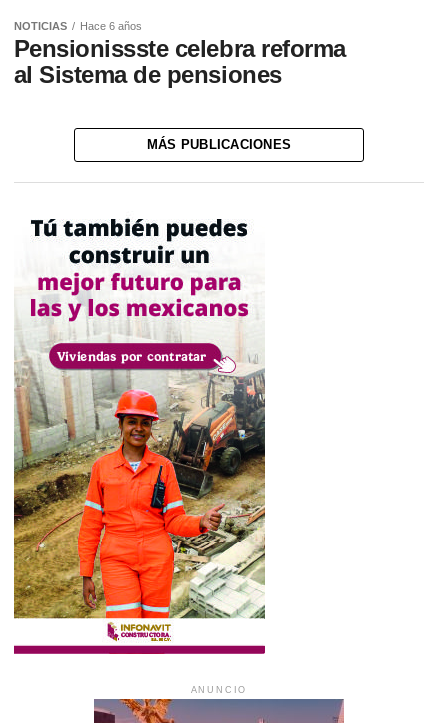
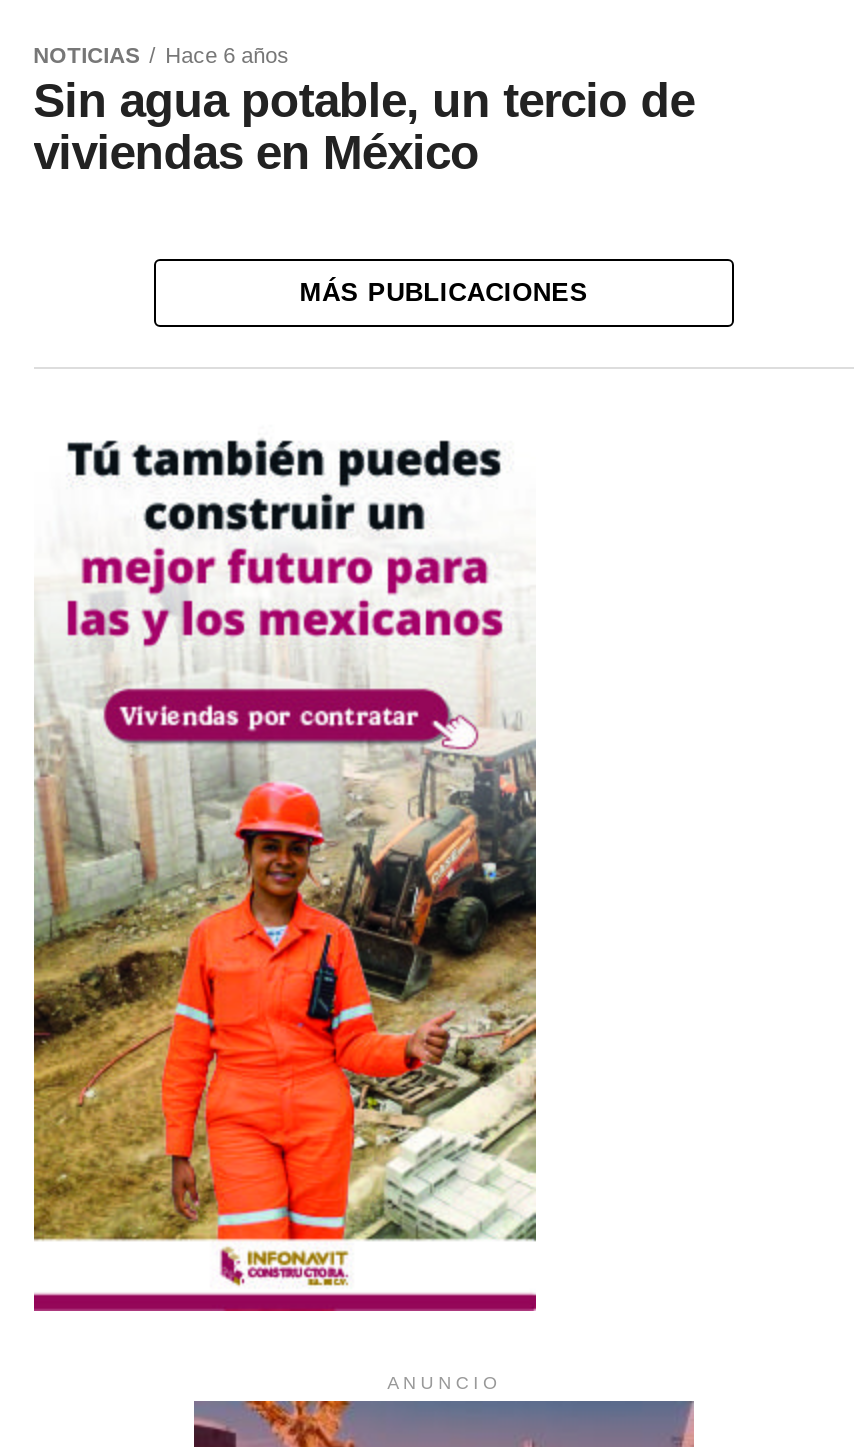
- Pensionissste celebra reforma
- al Sistema de pensiones
+ Sin agua potable, un tercio de
+ viviendas en México
